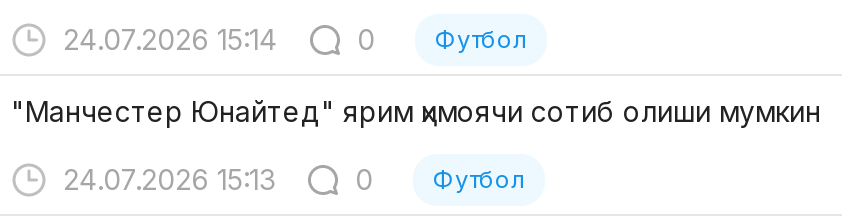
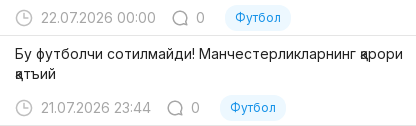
- 24.07.2026 15:14
+ 22.07.2026 00:00

- "Манчестер Юнайтед" ярим ҳимоячи сотиб олиши мумкин
+ Бу футболчи сотилмайди! Манчестерликларнинг қарори
+ қатъий

- 24.07.2026 15:13
+ 21.07.2026 23:44
